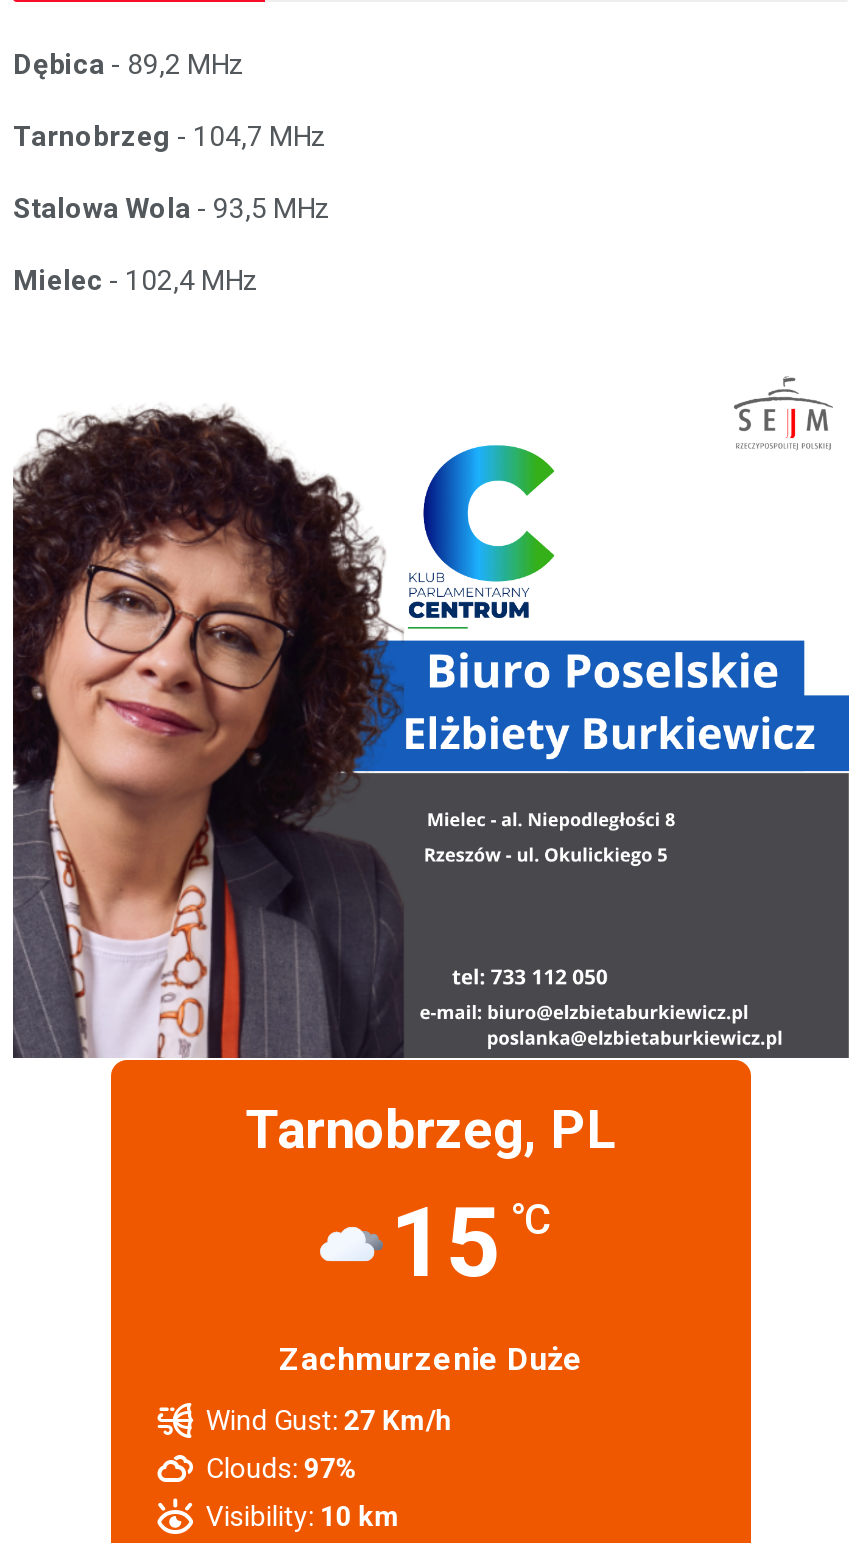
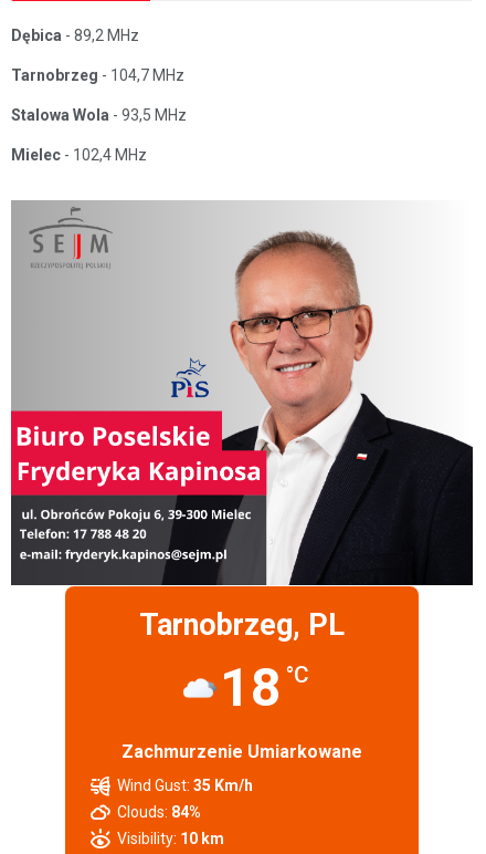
- [image]
+ [image]

- 15 °C
+ 18 °C

- Zachmurzenie Duże
+ Zachmurzenie Umiarkowane

- Wind Gust: 27 Km/h
+ Wind Gust: 35 Km/h

- Clouds: 97%
+ Clouds: 84%
